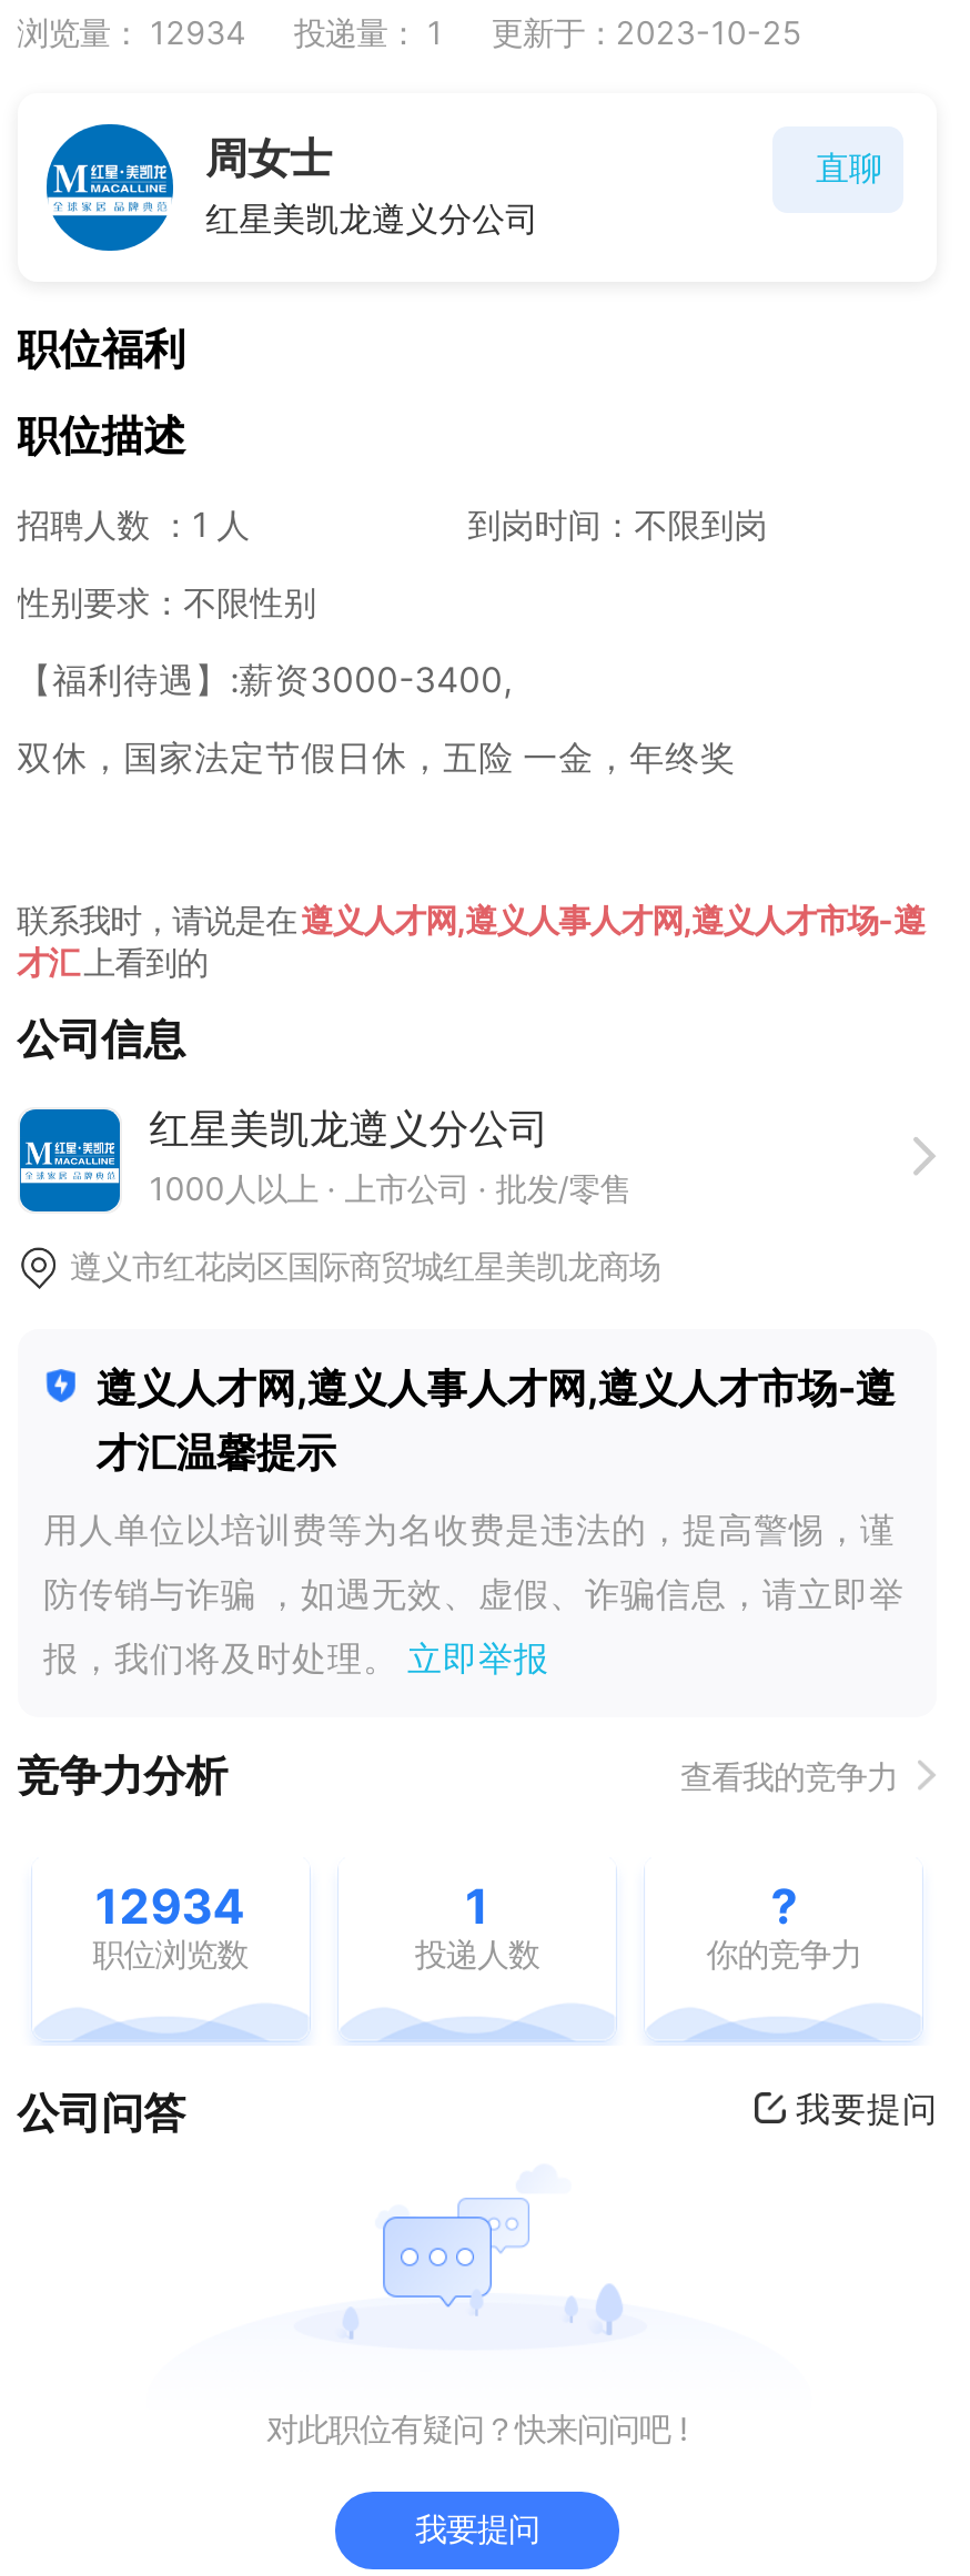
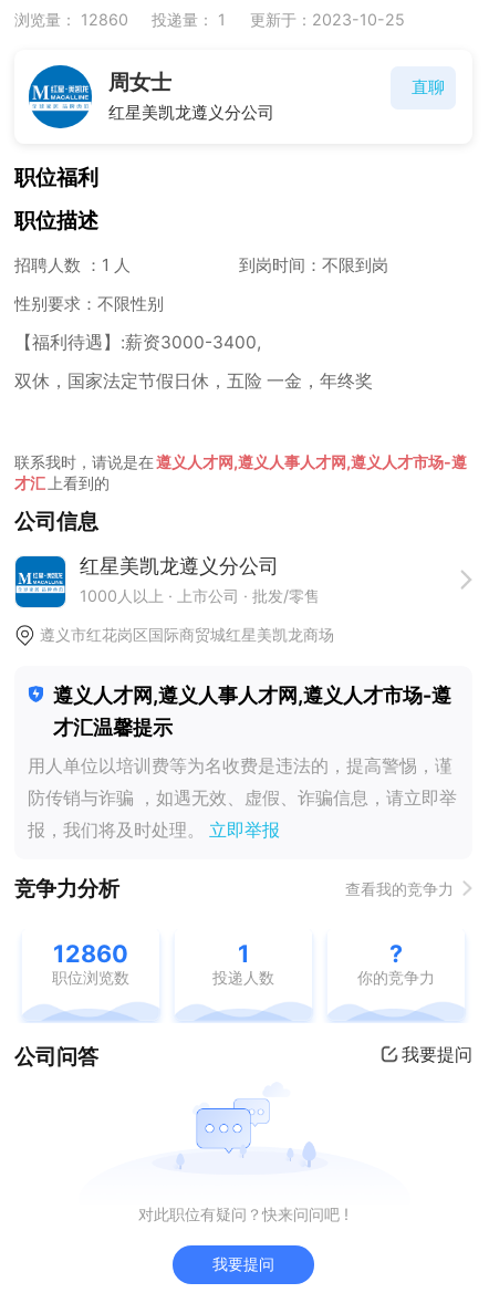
- 浏览量： 12934 投递量： 1 更新于：2023-10-25
+ 浏览量： 12860 投递量： 1 更新于：2023-10-25

- 12934
+ 12860
